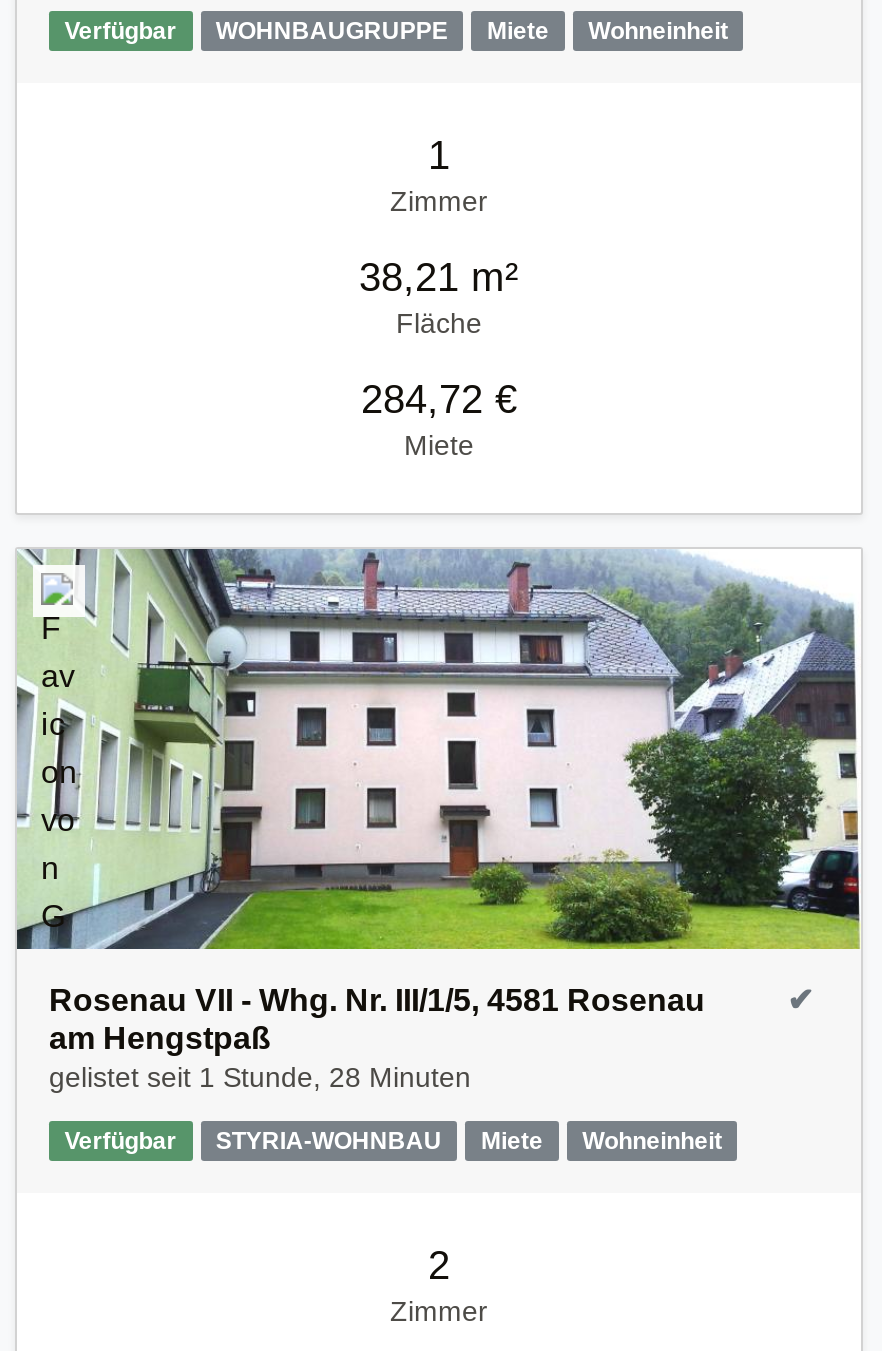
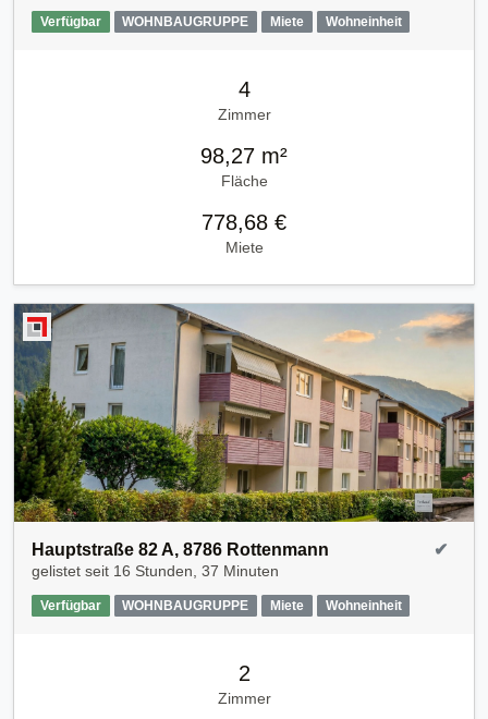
- 1
+ 4

- 38,21 m²
+ 98,27 m²

- 284,72 €
+ 778,68 €

- [image]
- Rosenau VII - Whg. Nr. III/1/5, 4581 Rosenau
- am Hengstpaß
- gelistet seit 1 Stunde, 28 Minuten
+ [image]
+ Hauptstraße 82 A, 8786 Rottenmann
+ gelistet seit 16 Stunden, 37 Minuten

- STYRIA-WOHNBAU
+ WOHNBAUGRUPPE
